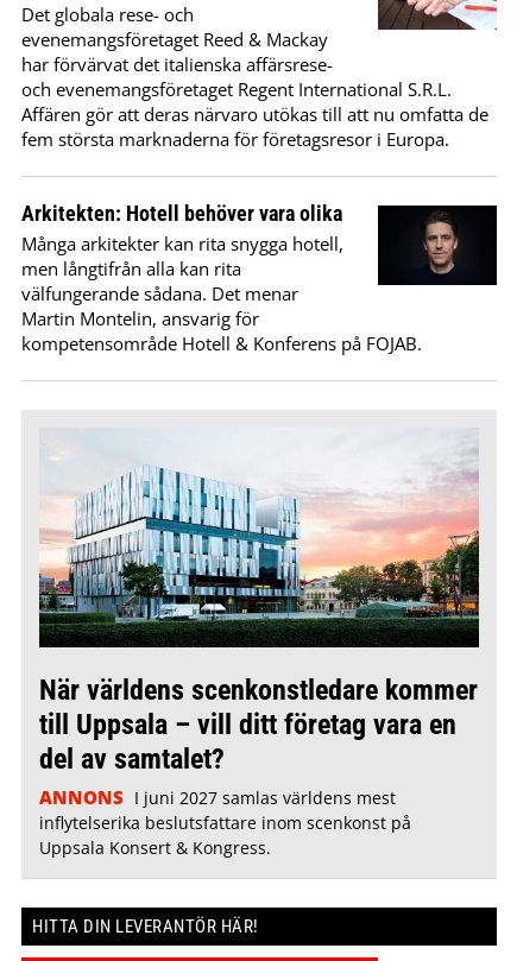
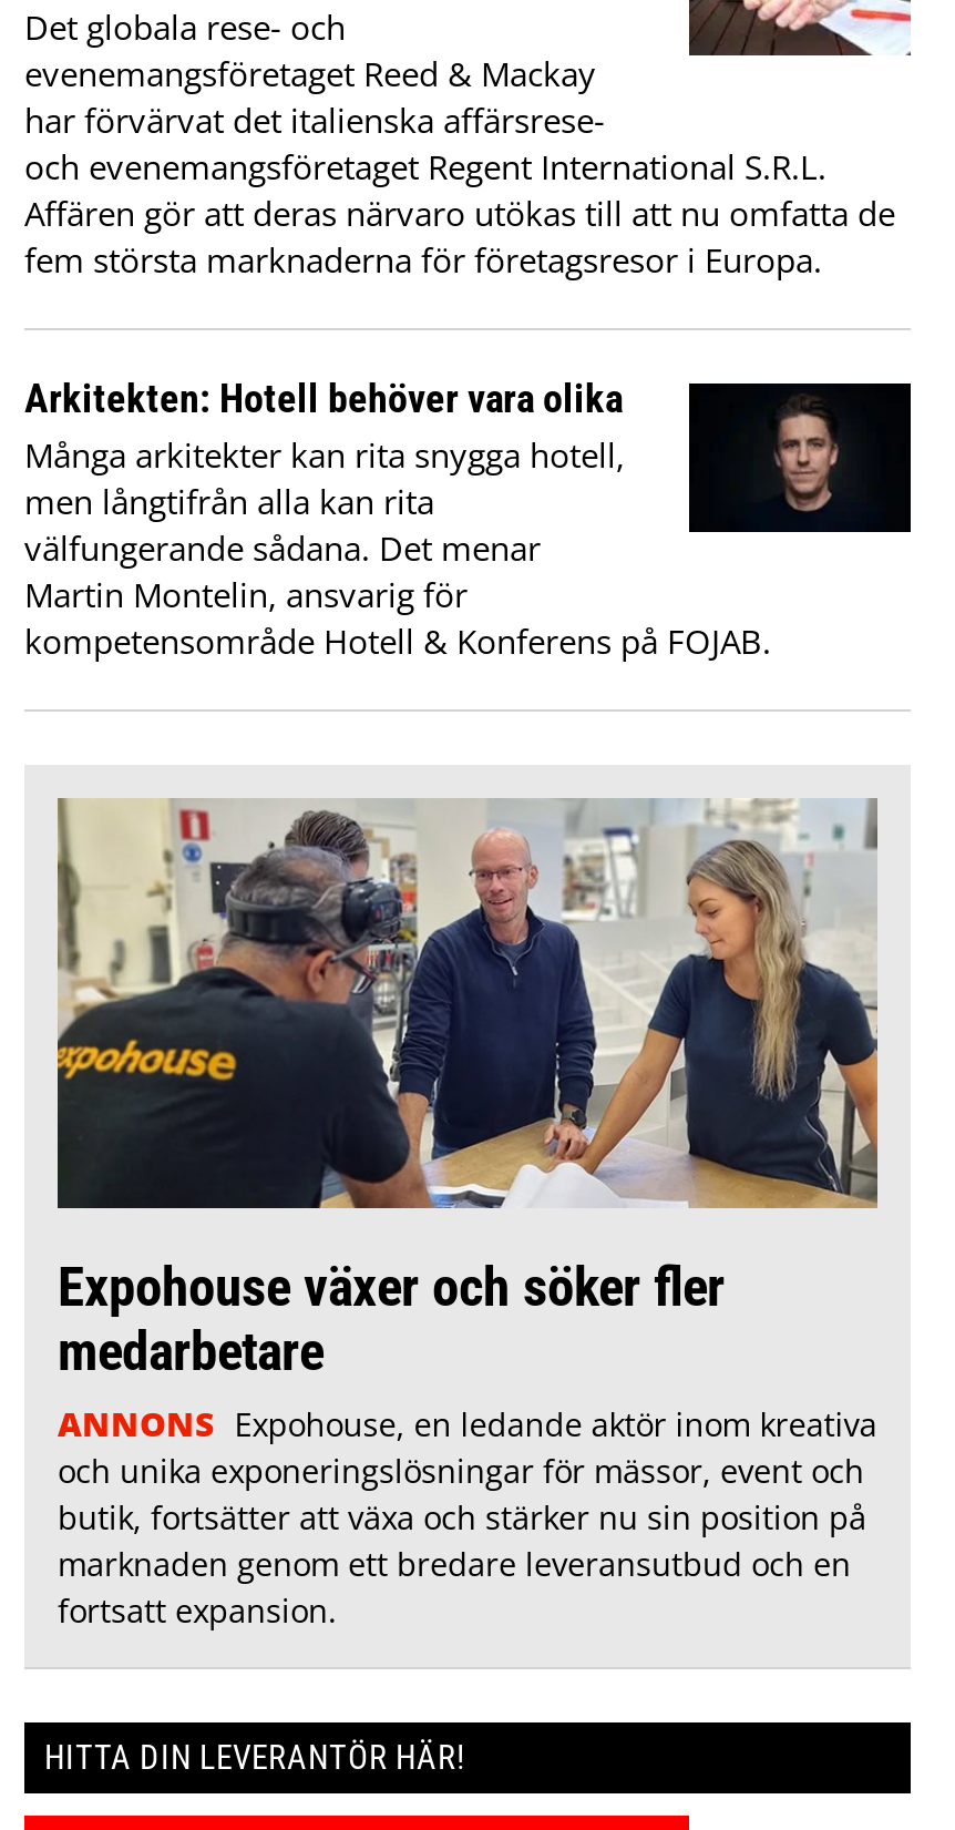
- [image]
- När världens scenkonstledare kommer
- till Uppsala – vill ditt företag vara en
- del av samtalet?
- ANNONS I juni 2027 samlas världens mest
- inflytelserika beslutsfattare inom scenkonst på
- Uppsala Konsert & Kongress.
+ [image]
+ Expohouse växer och söker fler
+ medarbetare
+ ANNONS Expohouse, en ledande aktör inom kreativa
+ och unika exponeringslösningar för mässor, event och
+ butik, fortsätter att växa och stärker nu sin position på
+ marknaden genom ett bredare leveransutbud och en
+ fortsatt expansion.
